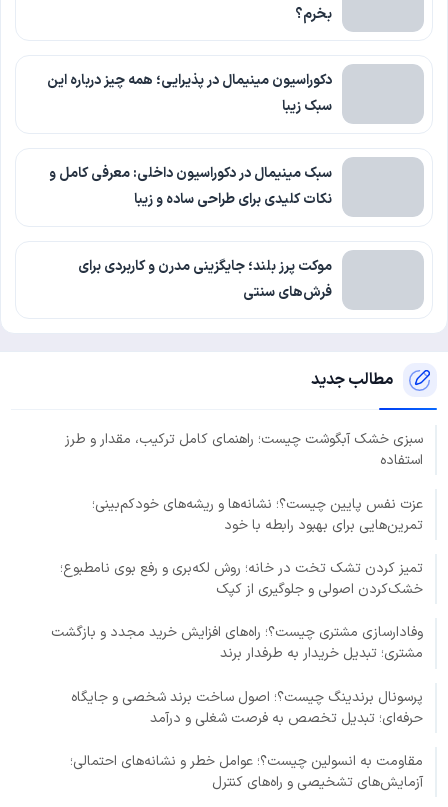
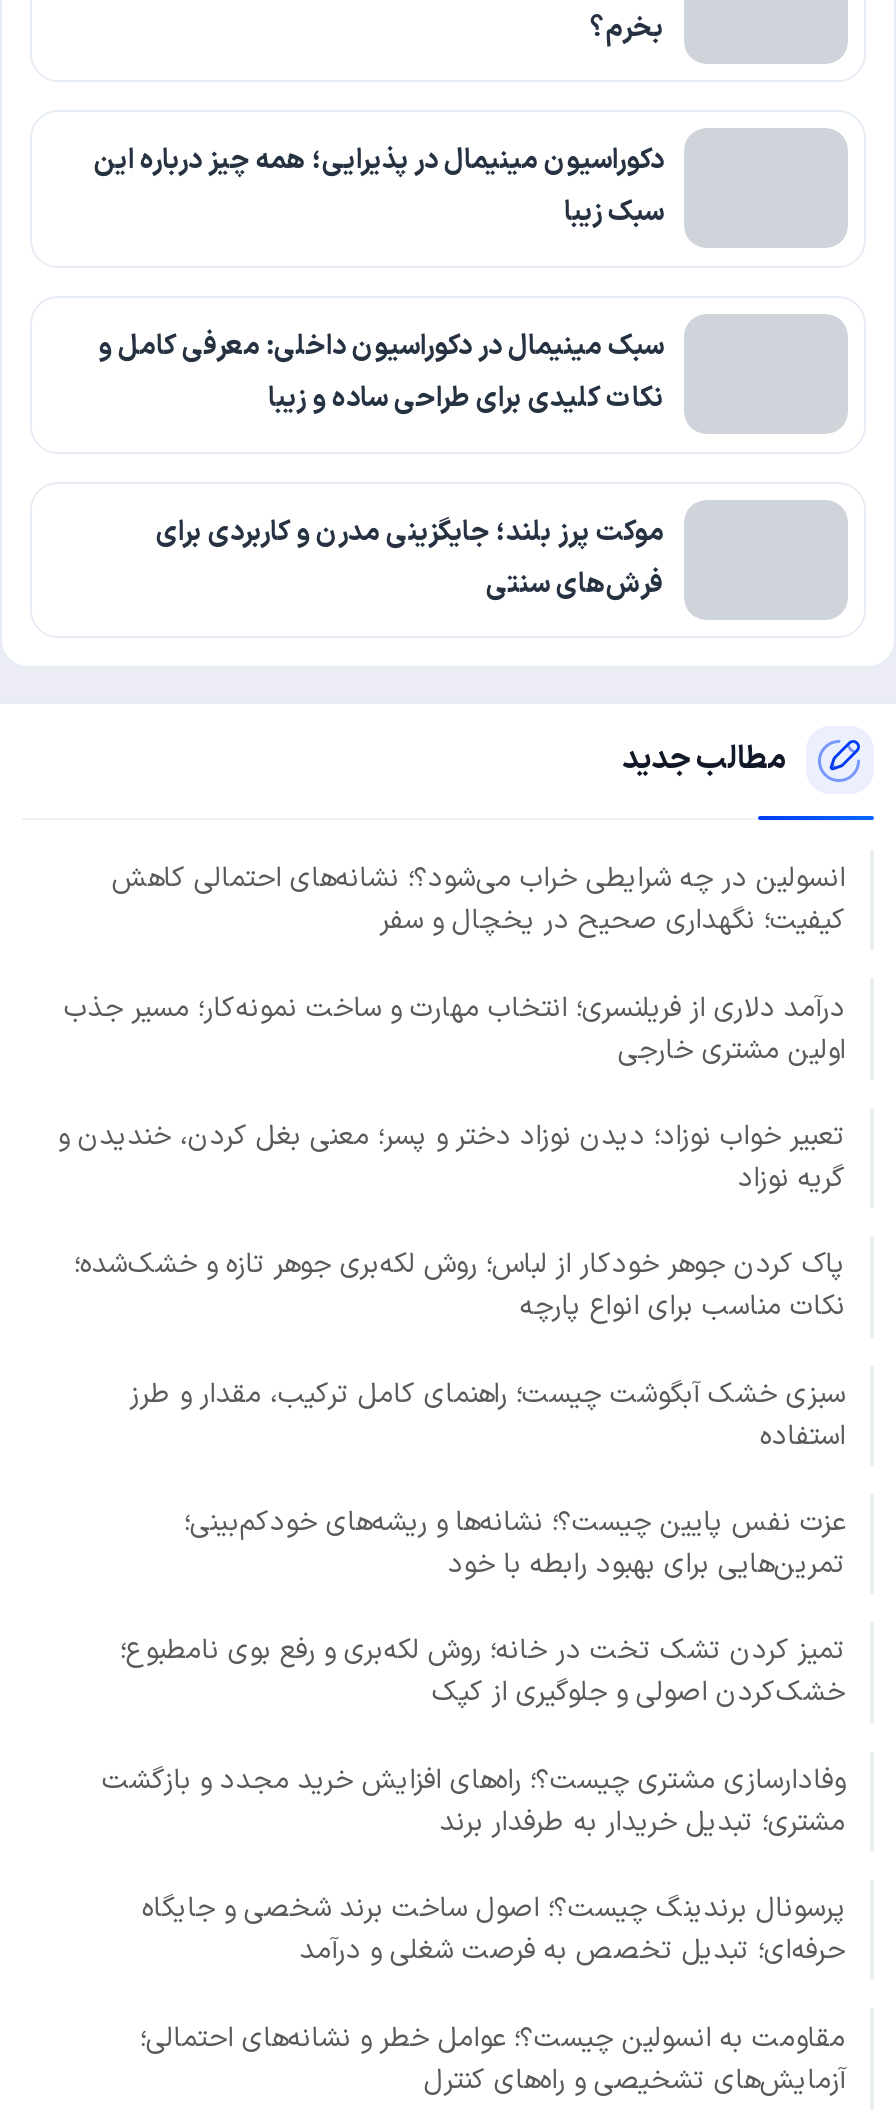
+ انسولین در چه شرایطی خراب می‌شود؟؛ نشانه‌های احتمالی کاهش
+ کیفیت؛ نگهداری صحیح در یخچال و سفر
+ درآمد دلاری از فریلنسری؛ انتخاب مهارت و ساخت نمونه‌کار؛ مسیر جذب
+ اولین مشتری خارجی
+ تعبیر خواب نوزاد؛ دیدن نوزاد دختر و پسر؛ معنی بغل کردن، خندیدن و
+ گریه نوزاد
+ پاک کردن جوهر خودکار از لباس؛ روش لکه‌بری جوهر تازه و خشک‌شده؛
+ نکات مناسب برای انواع پارچه
